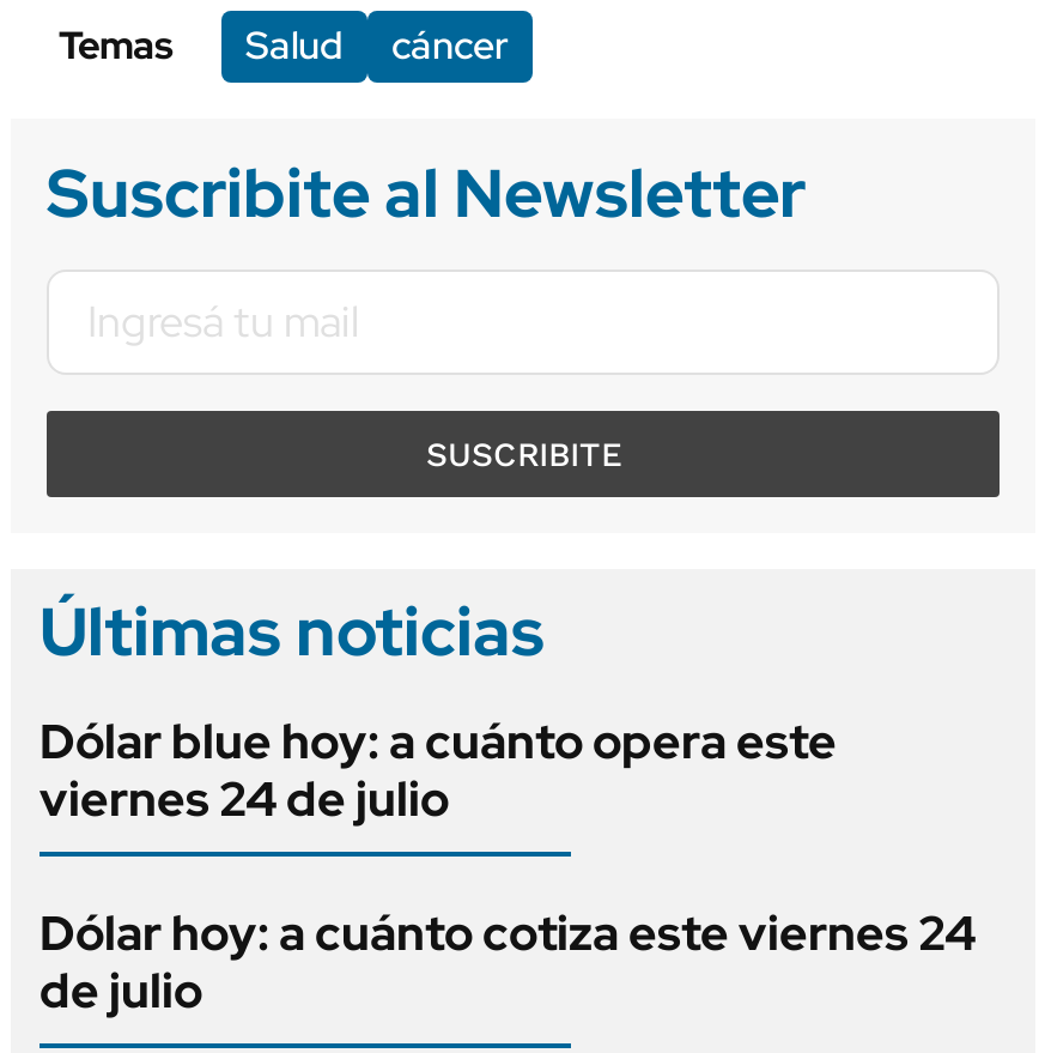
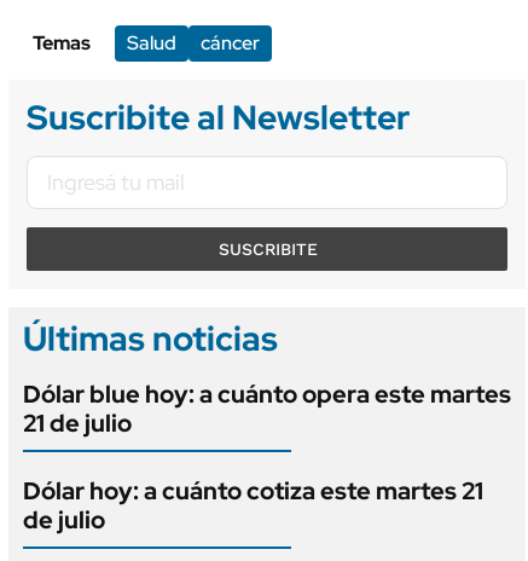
- Dólar blue hoy: a cuánto opera este
- viernes 24 de julio
+ Dólar blue hoy: a cuánto opera este martes
+ 21 de julio

- Dólar hoy: a cuánto cotiza este viernes 24
+ Dólar hoy: a cuánto cotiza este martes 21
